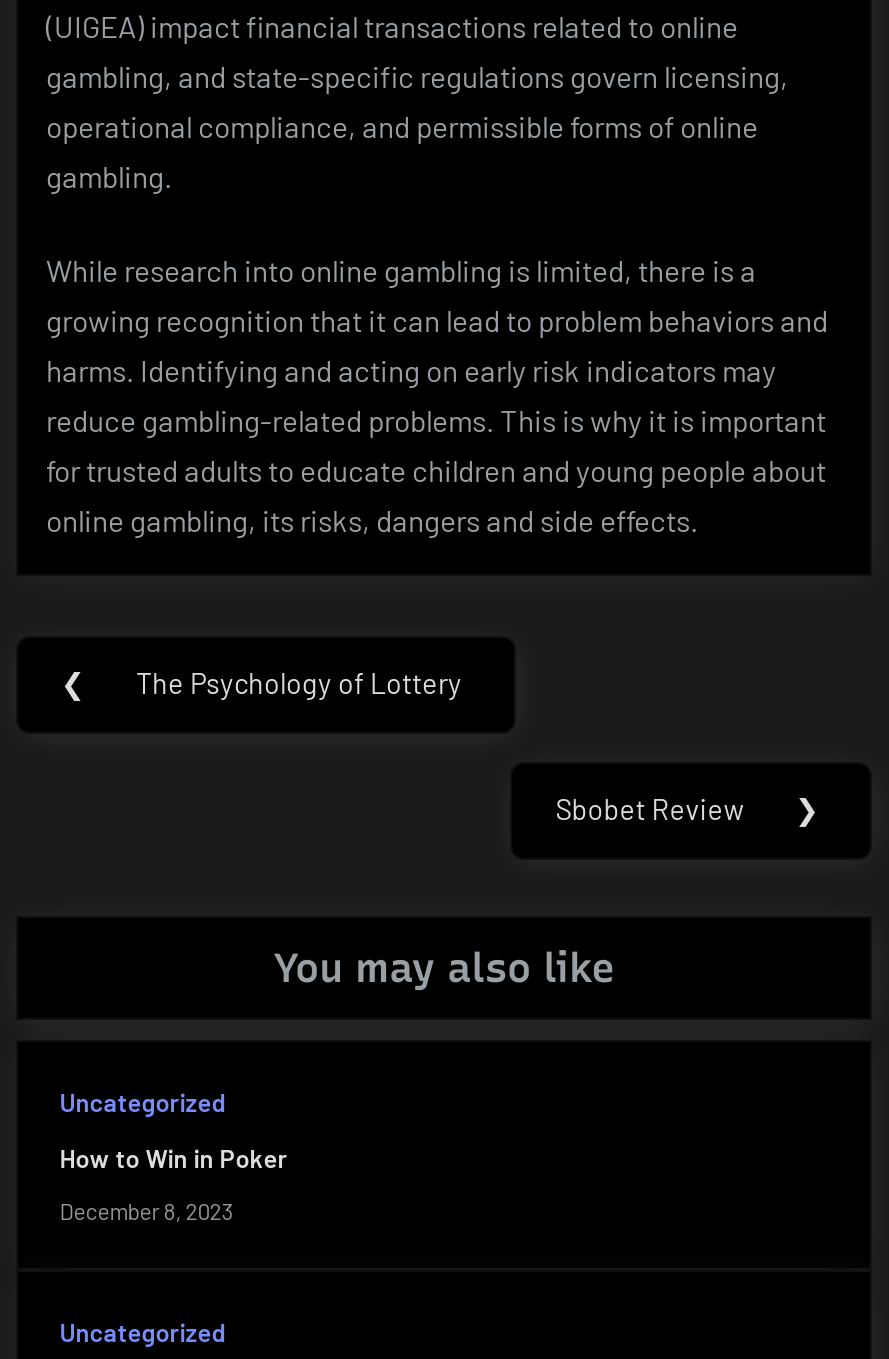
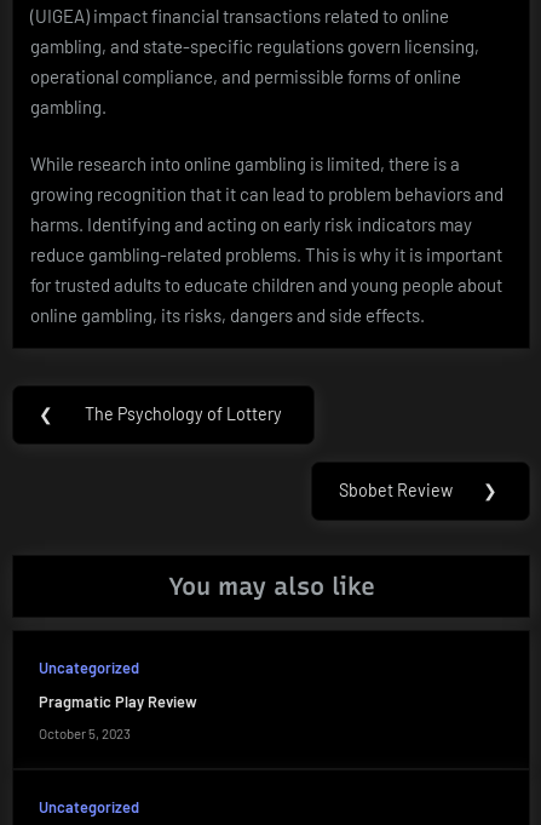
- How to Win in Poker
+ Pragmatic Play Review

- December 8, 2023
+ October 5, 2023
